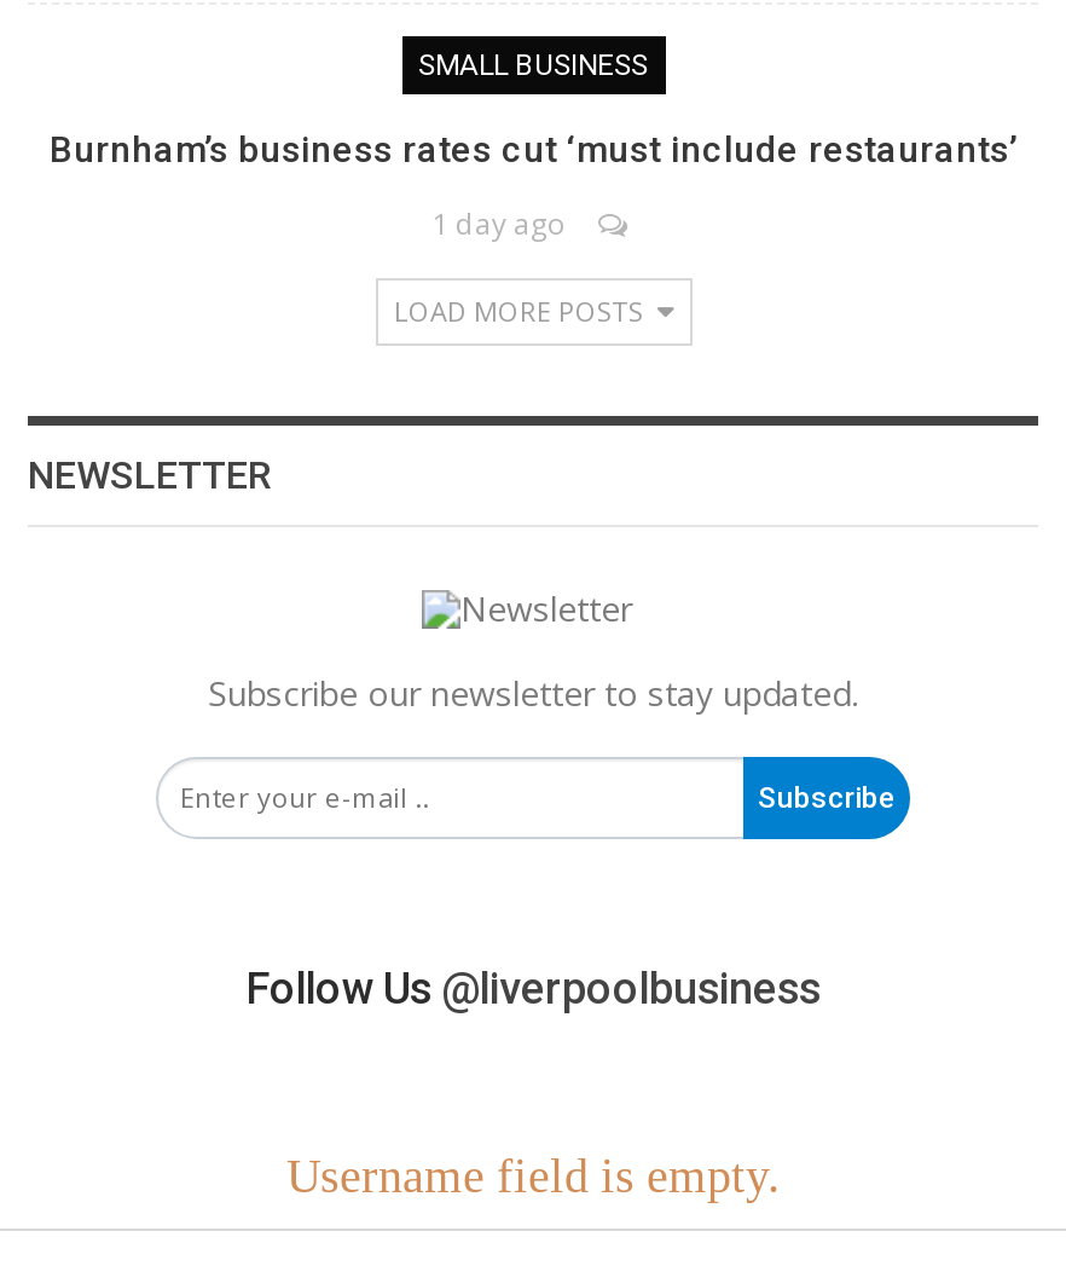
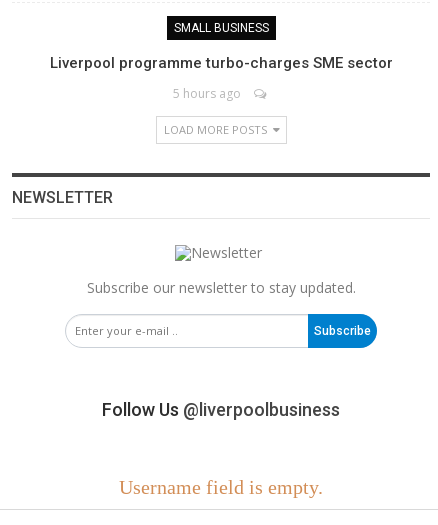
- Burnham’s business rates cut ‘must include restaurants’
+ Liverpool programme turbo-charges SME sector

- 1 day ago
+ 5 hours ago
